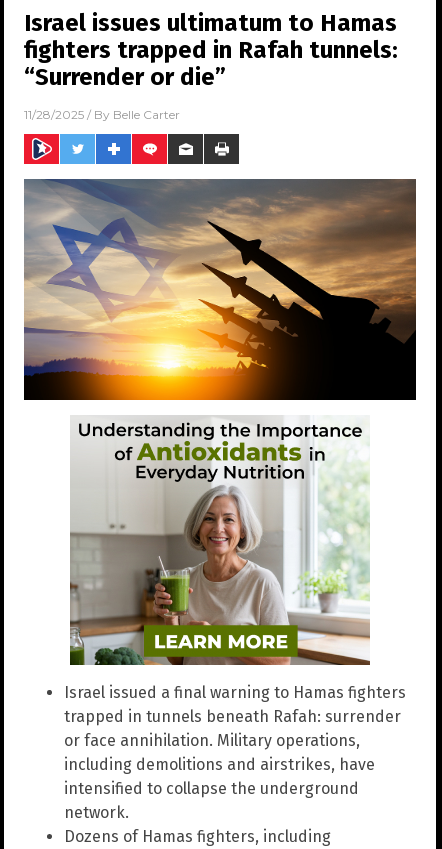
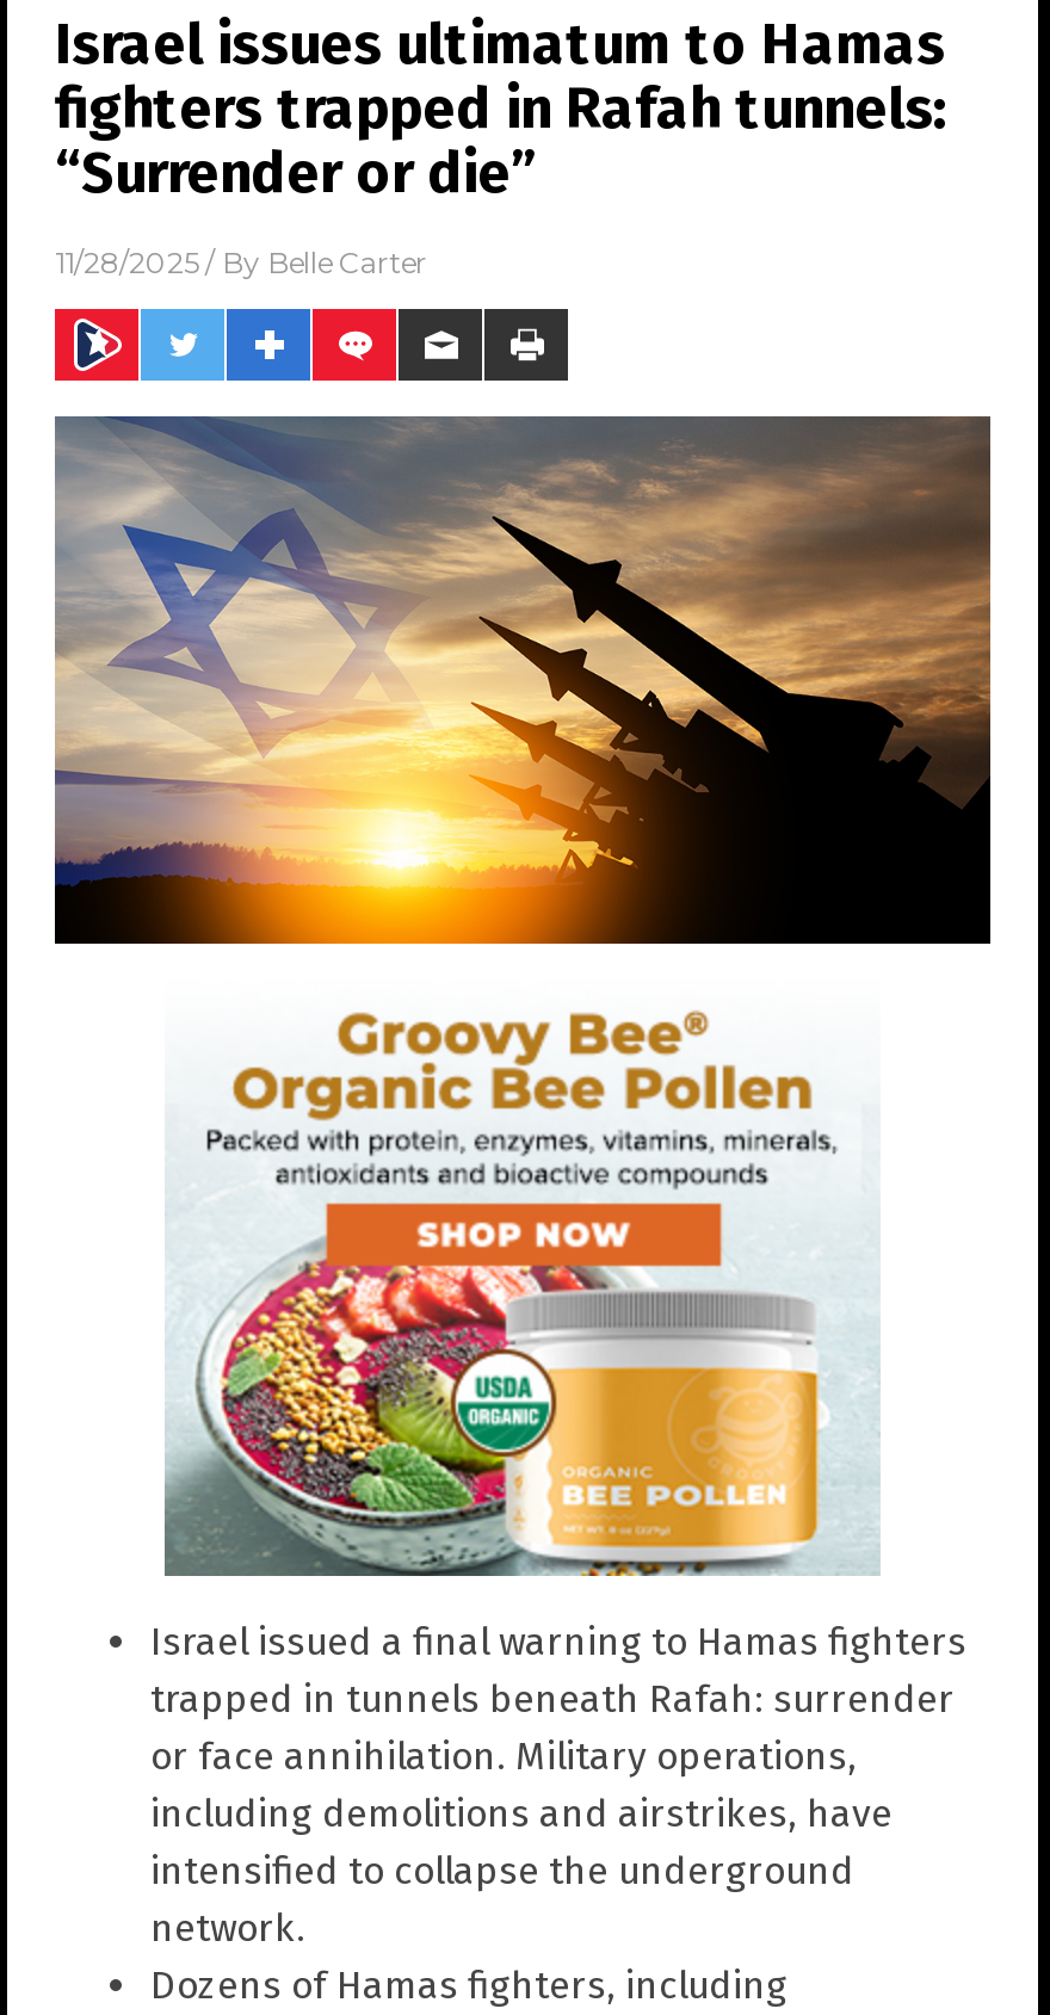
- [image]
+ [image]
